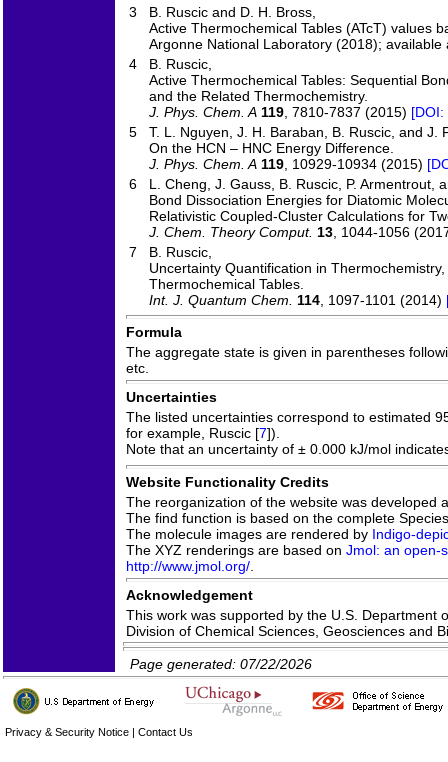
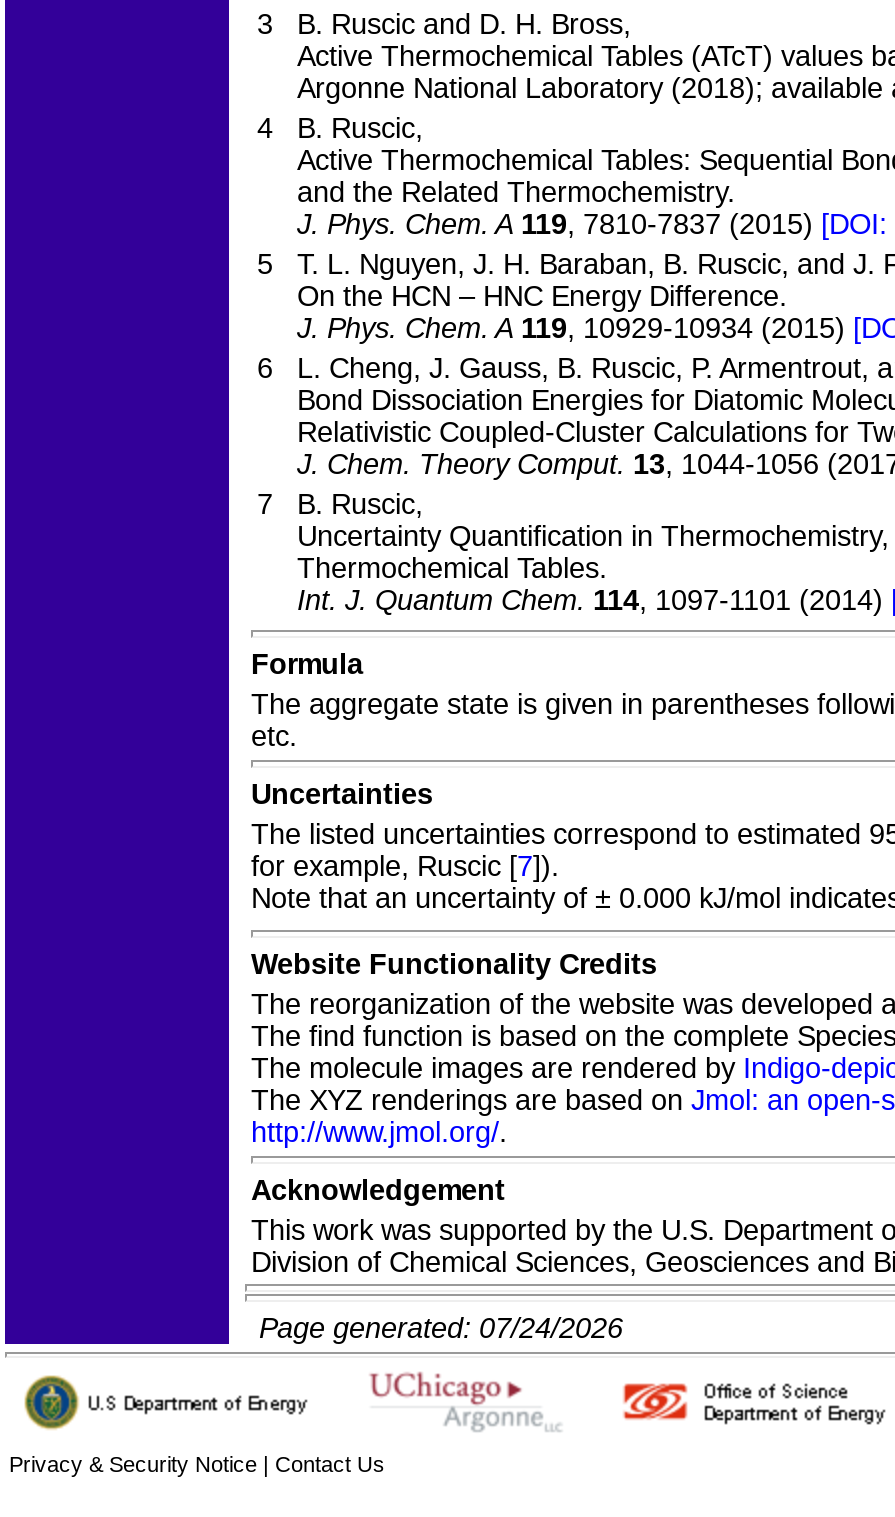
- Page generated: 07/22/2026
+ Page generated: 07/24/2026
